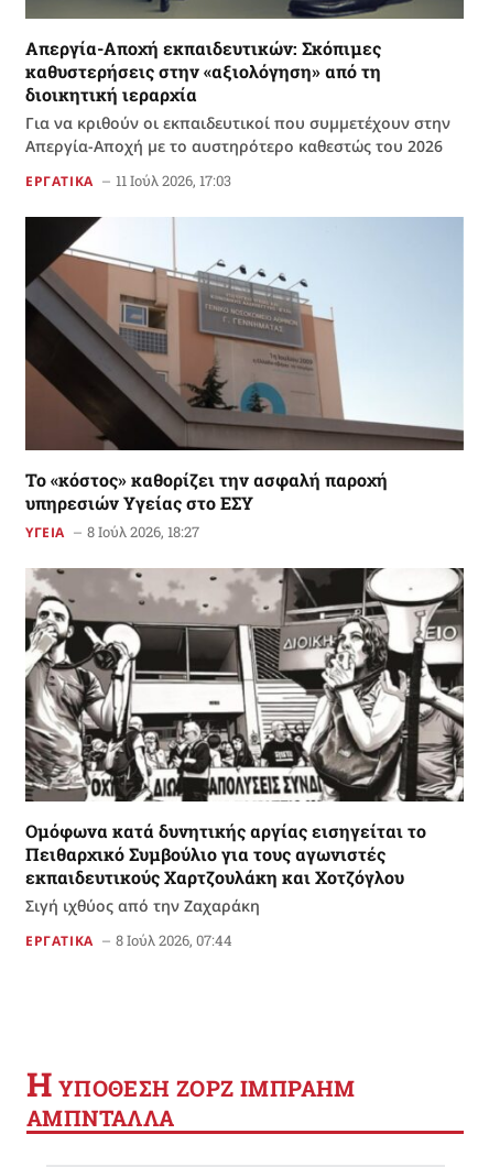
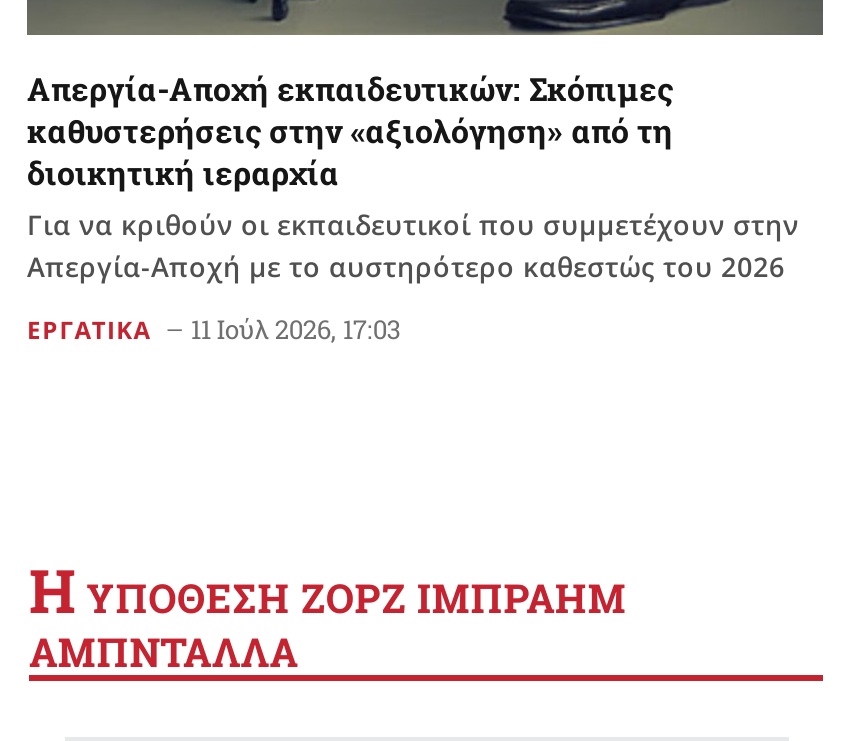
- [image]
- Το «κόστος» καθορίζει την ασφαλή παροχή
- υπηρεσιών Υγείας στο ΕΣΥ
- ΥΓΕΙΑ
- 8 Ιούλ 2026, 18:27

- [image]
- Ομόφωνα κατά δυνητικής αργίας εισηγείται το
- Πειθαρχικό Συμβούλιο για τους αγωνιστές
- εκπαιδευτικούς Χαρτζουλάκη και Χοτζόγλου
- Σιγή ιχθύος από την Ζαχαράκη
- ΕΡΓΑΤΙΚΑ
- 8 Ιούλ 2026, 07:44
